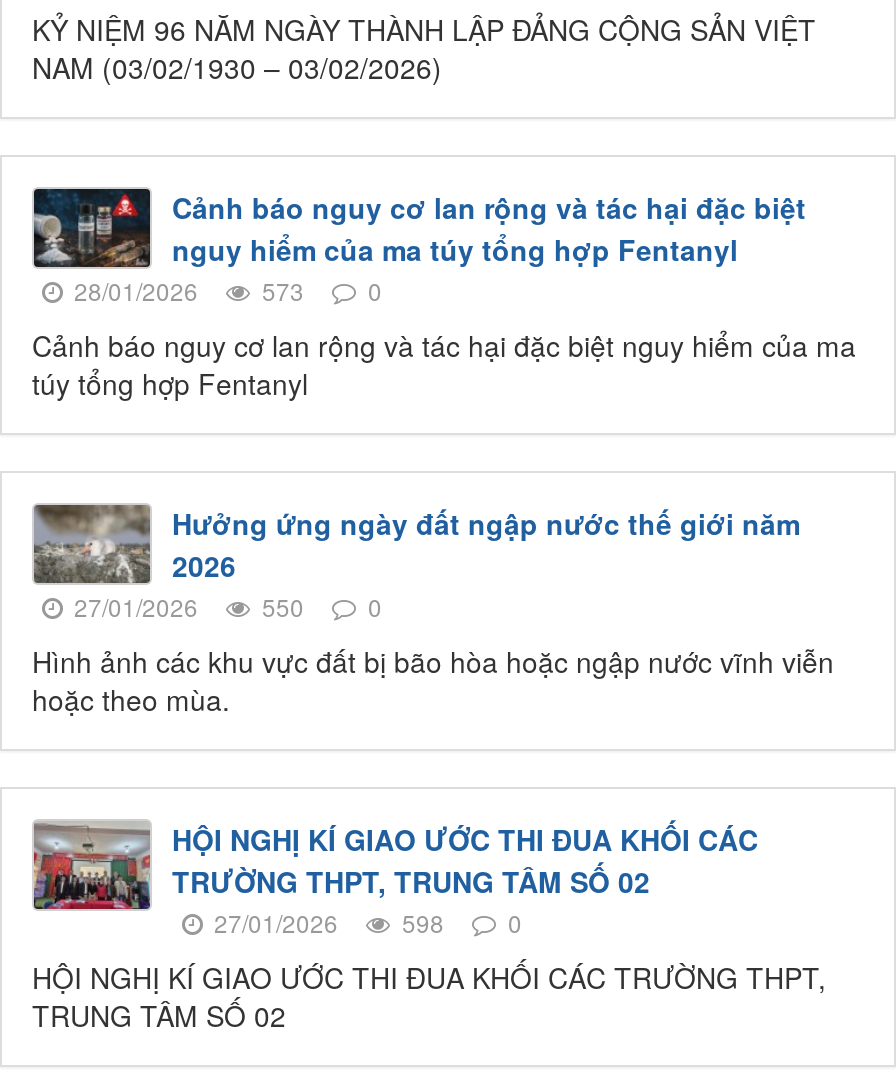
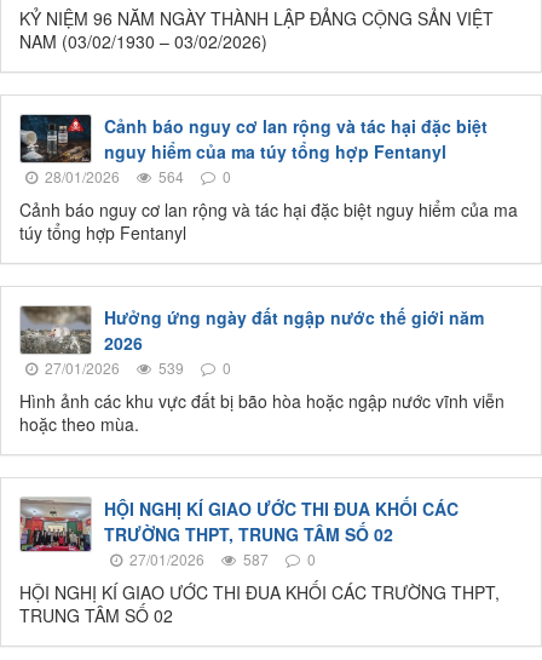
- 28/01/2026 573 0
+ 28/01/2026 564 0

- 27/01/2026 550 0
+ 27/01/2026 539 0

- 27/01/2026 598 0
+ 27/01/2026 587 0
